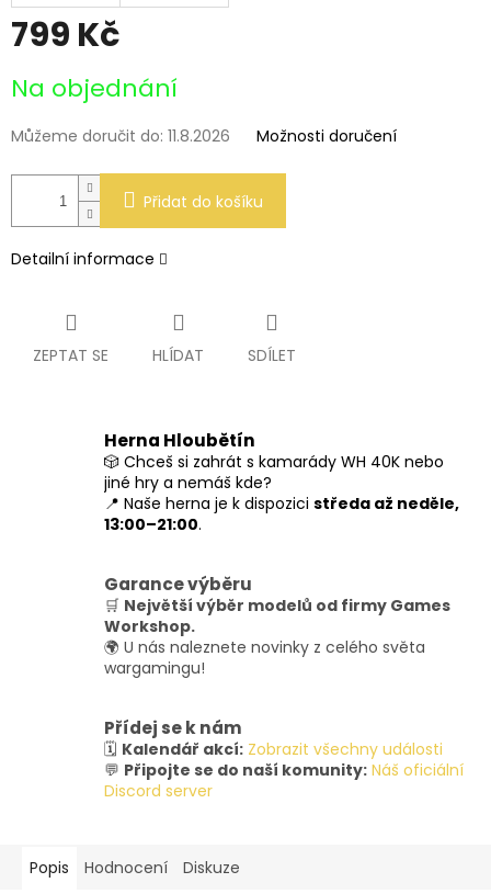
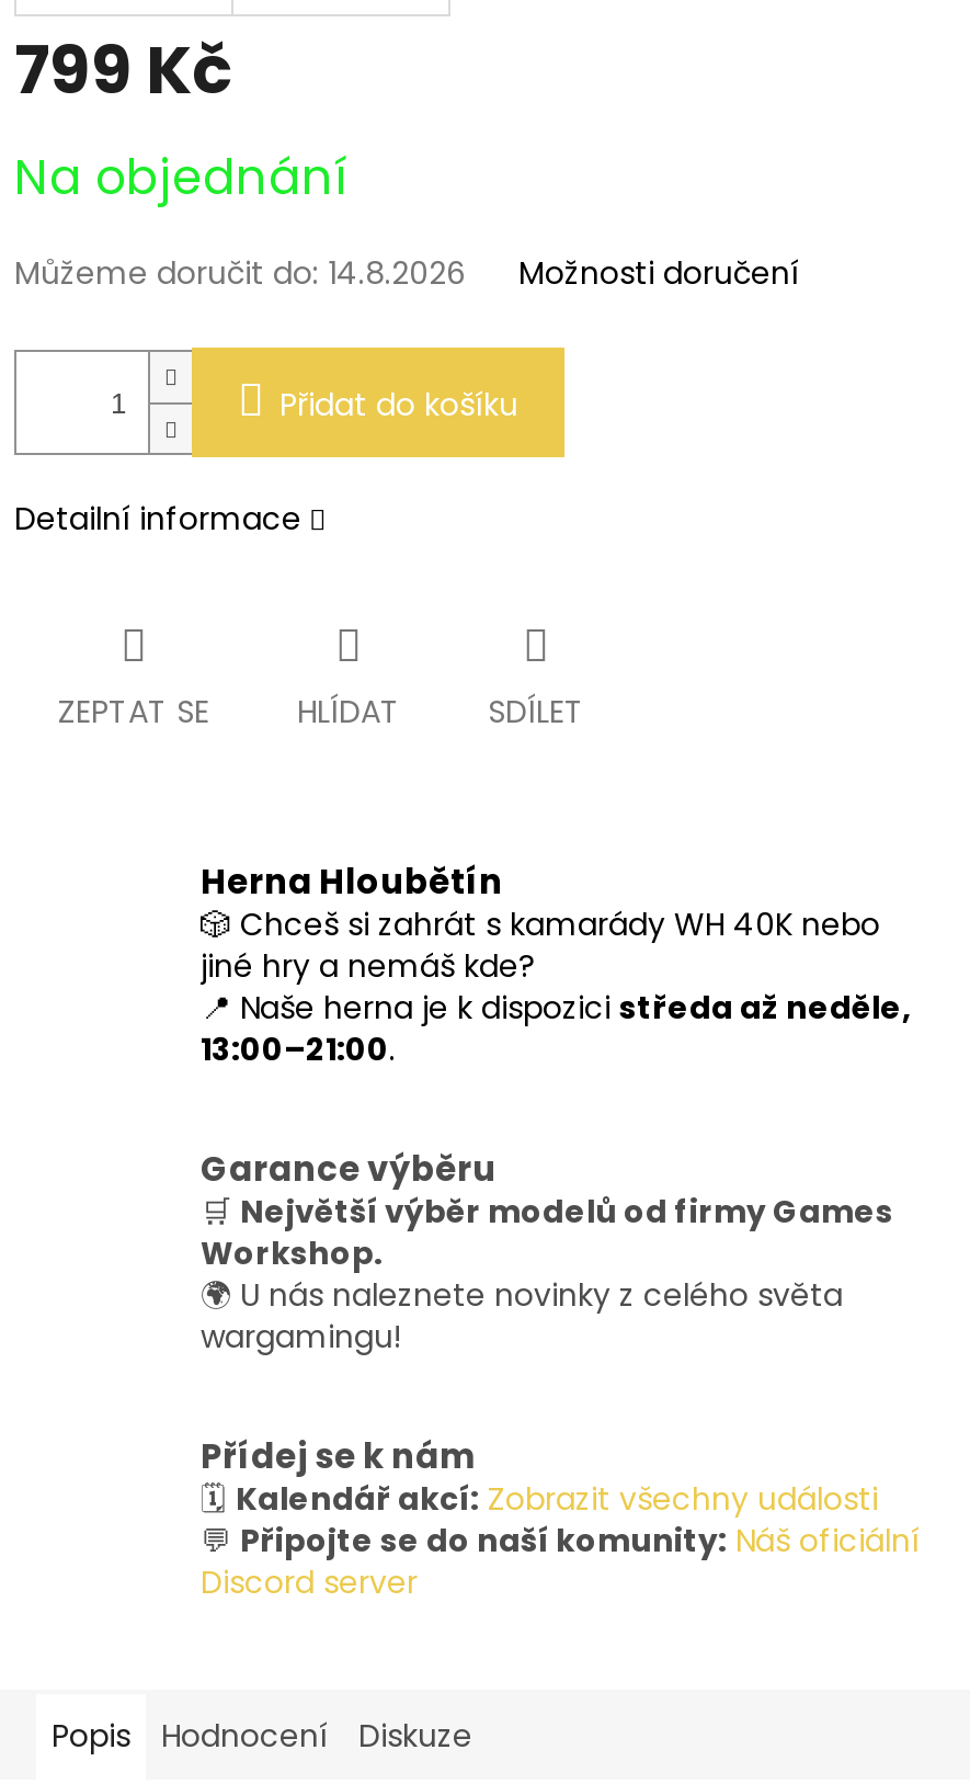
- Můžeme doručit do: 11.8.2026
+ Můžeme doručit do: 14.8.2026
